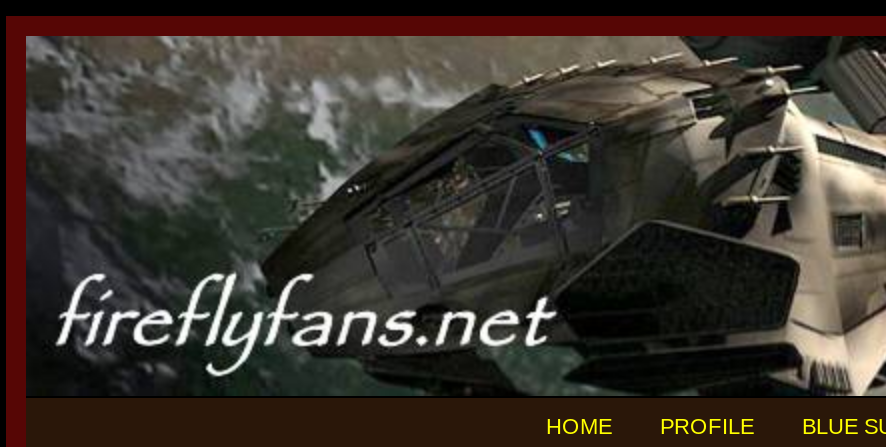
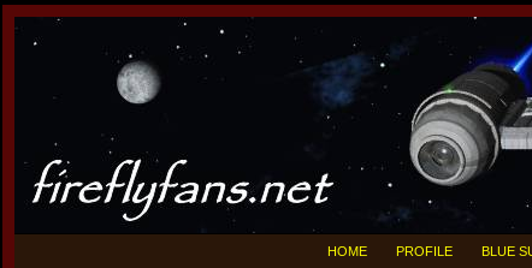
- [image]
+ [image]
